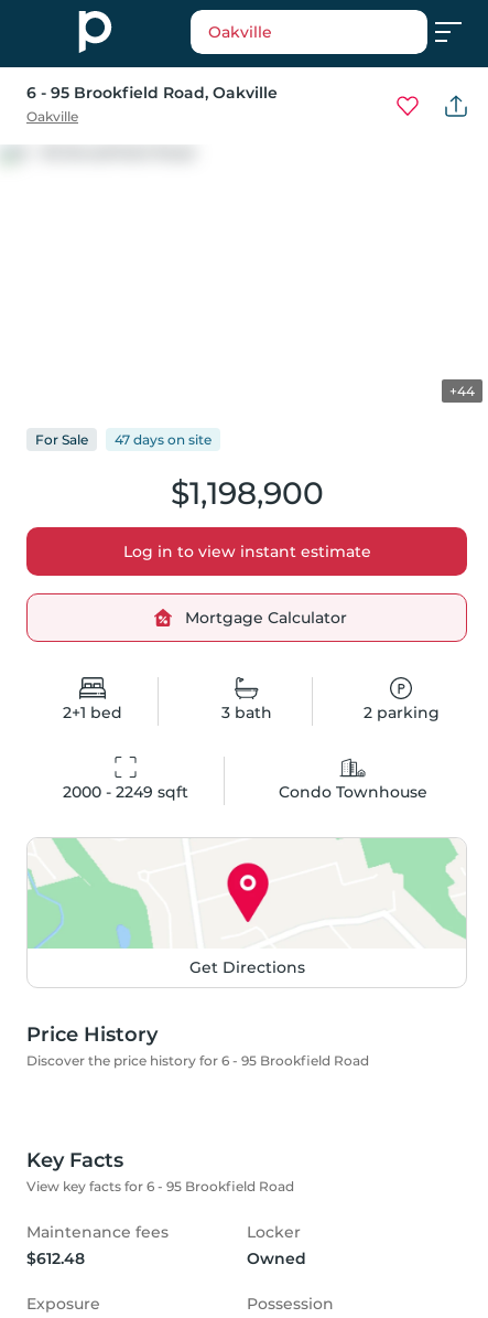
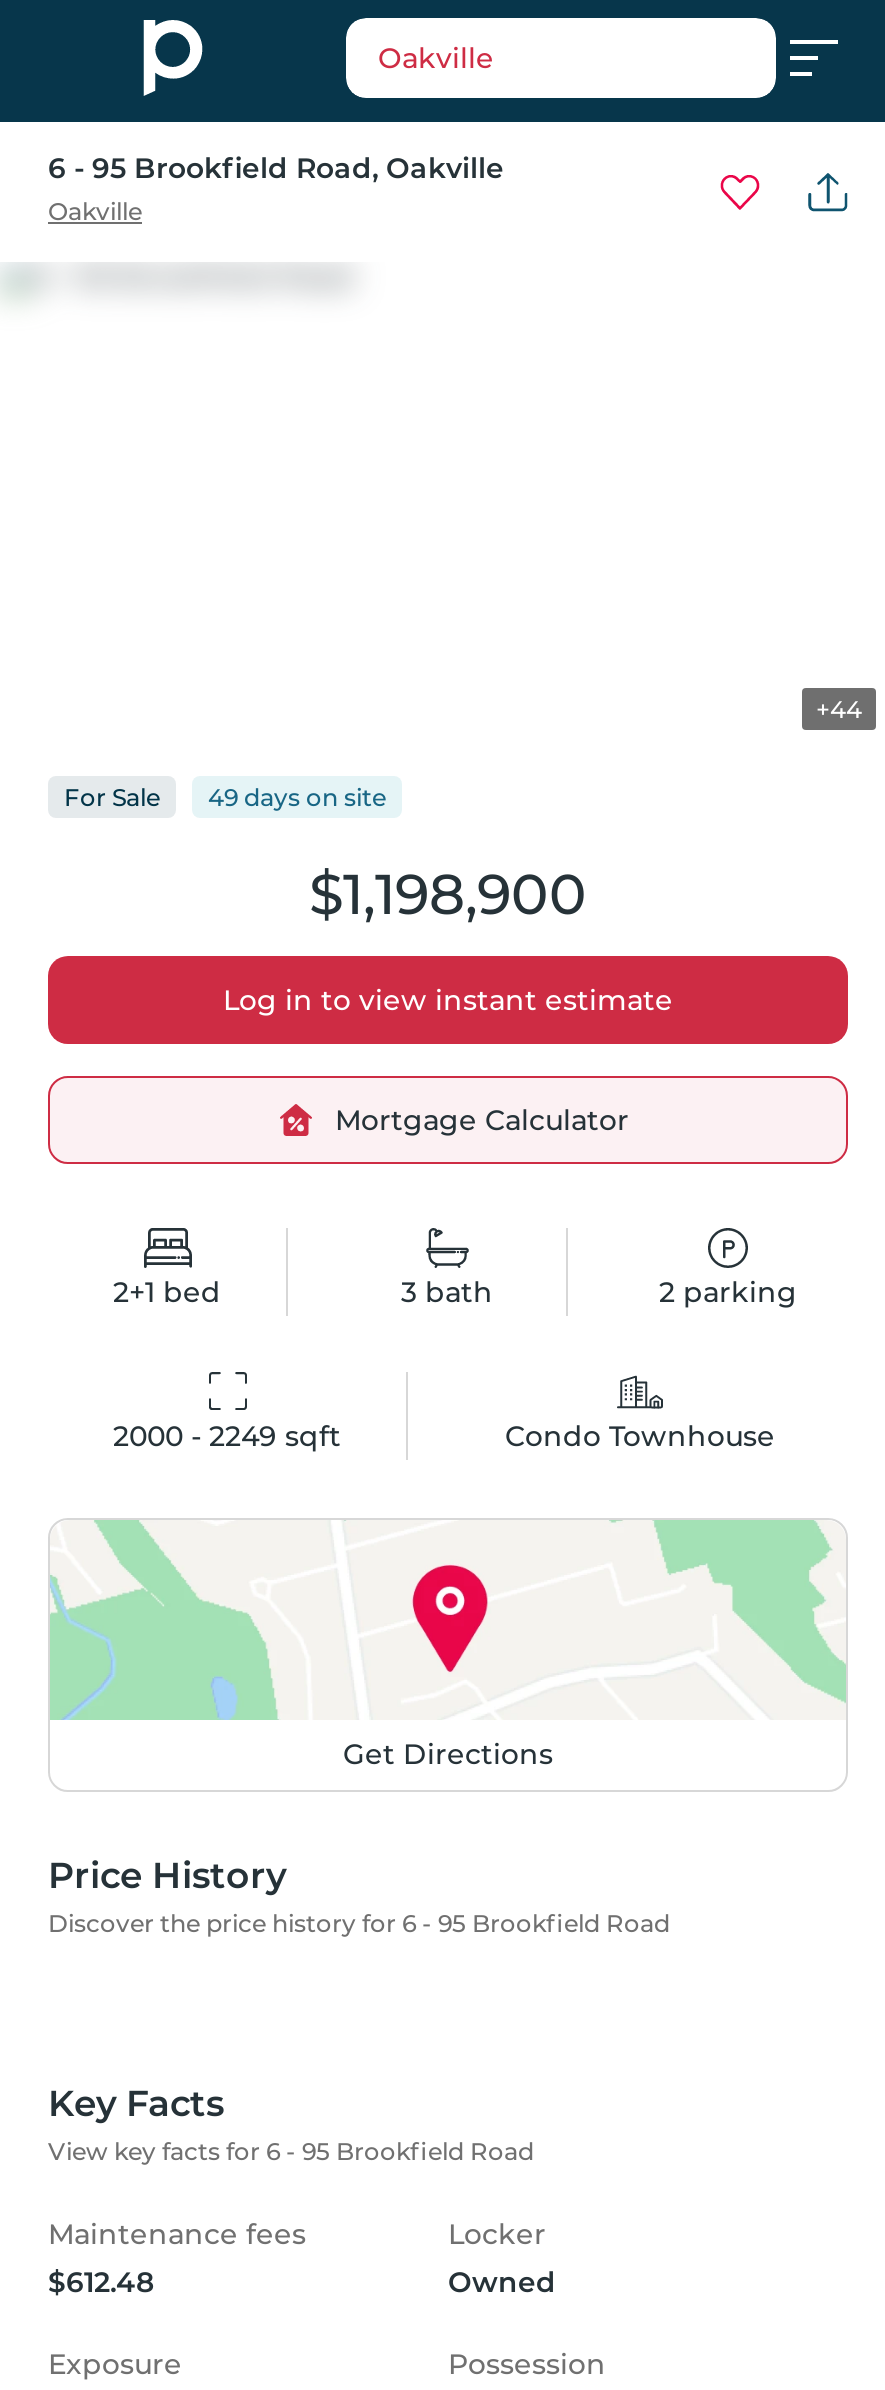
- For Sale 47 days on site
+ For Sale 49 days on site
